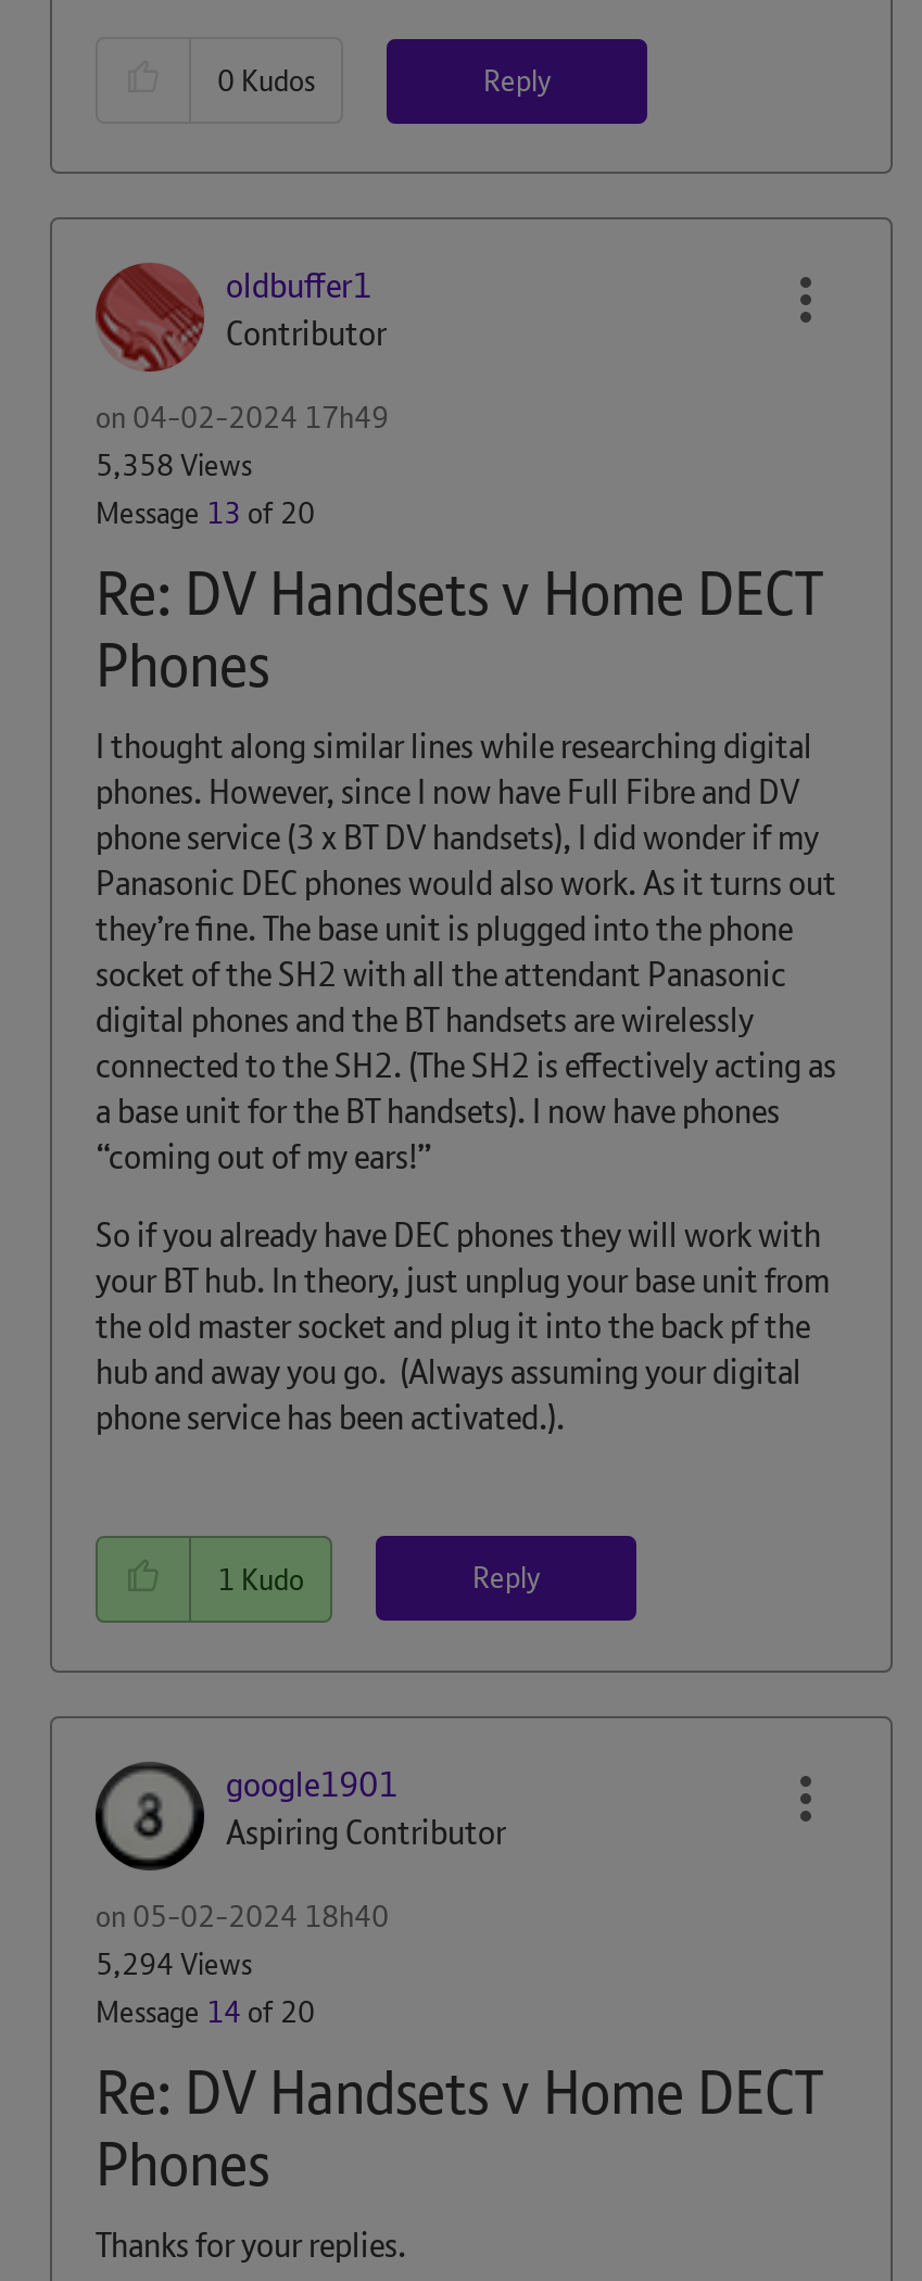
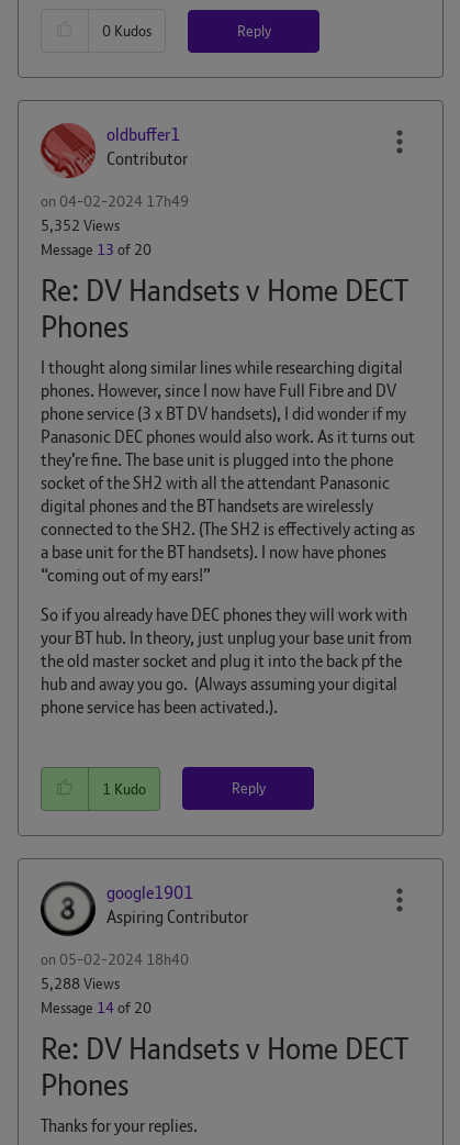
- 5,358 Views
+ 5,352 Views

- 5,294 Views
+ 5,288 Views
